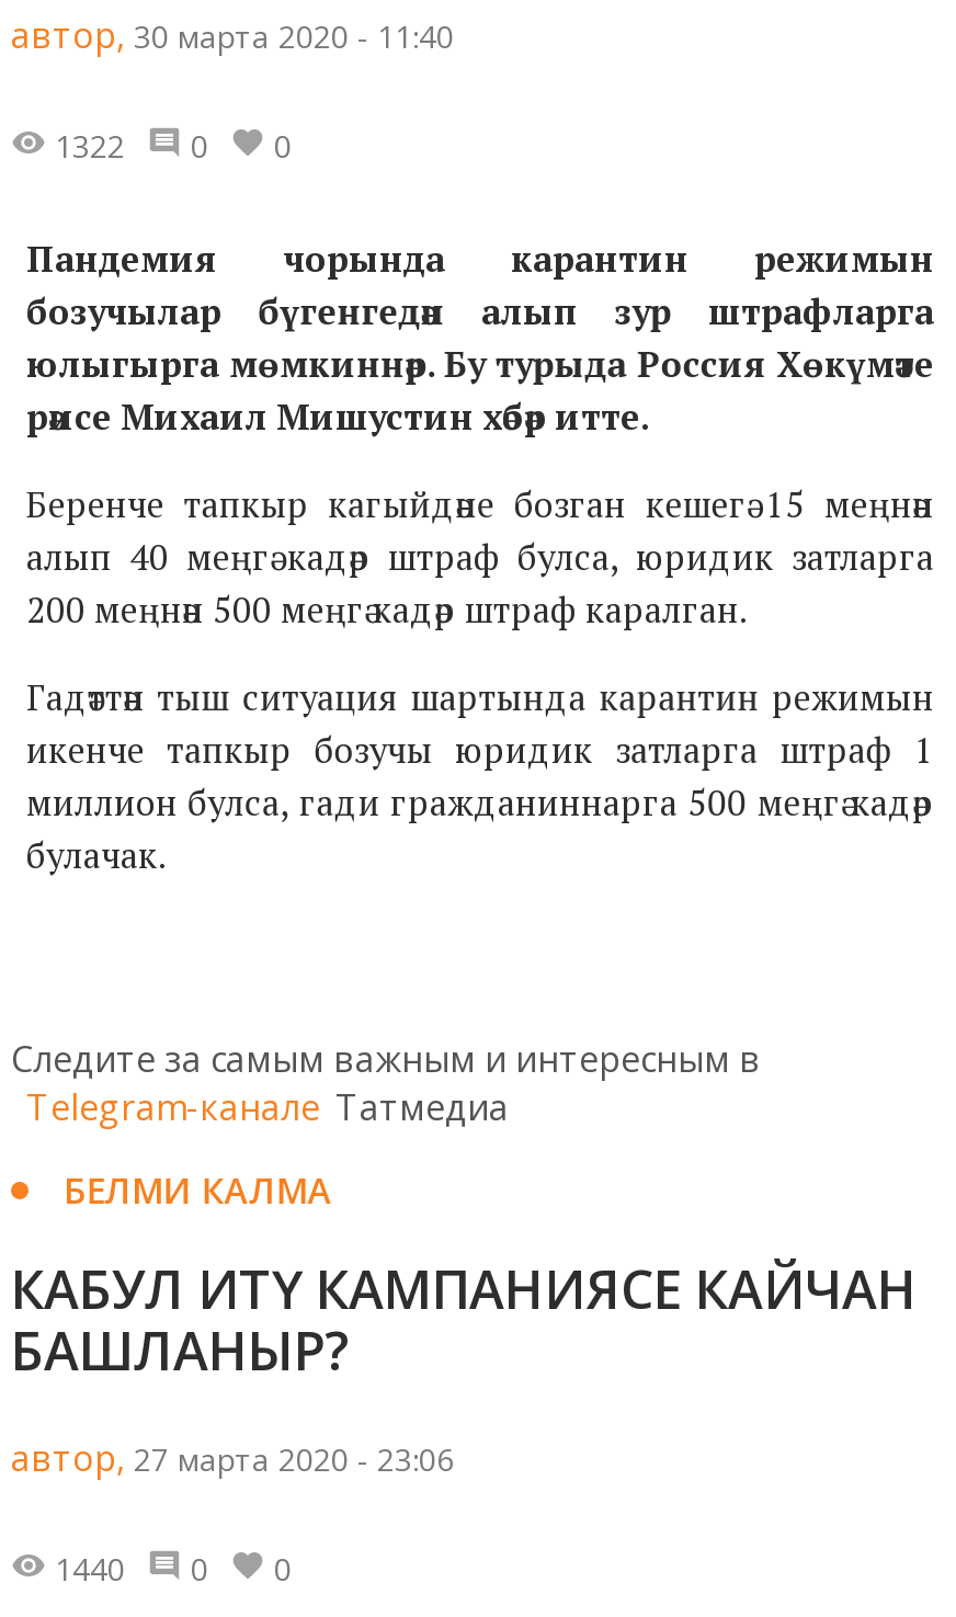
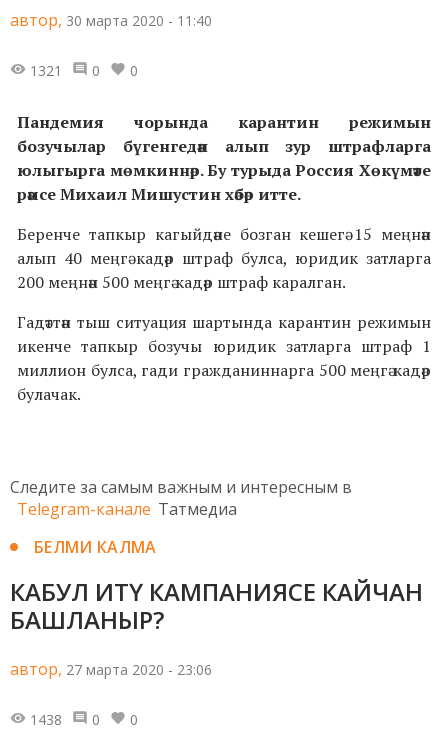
- 1322 0 0
+ 1321 0 0

- 1440 0 0
+ 1438 0 0
